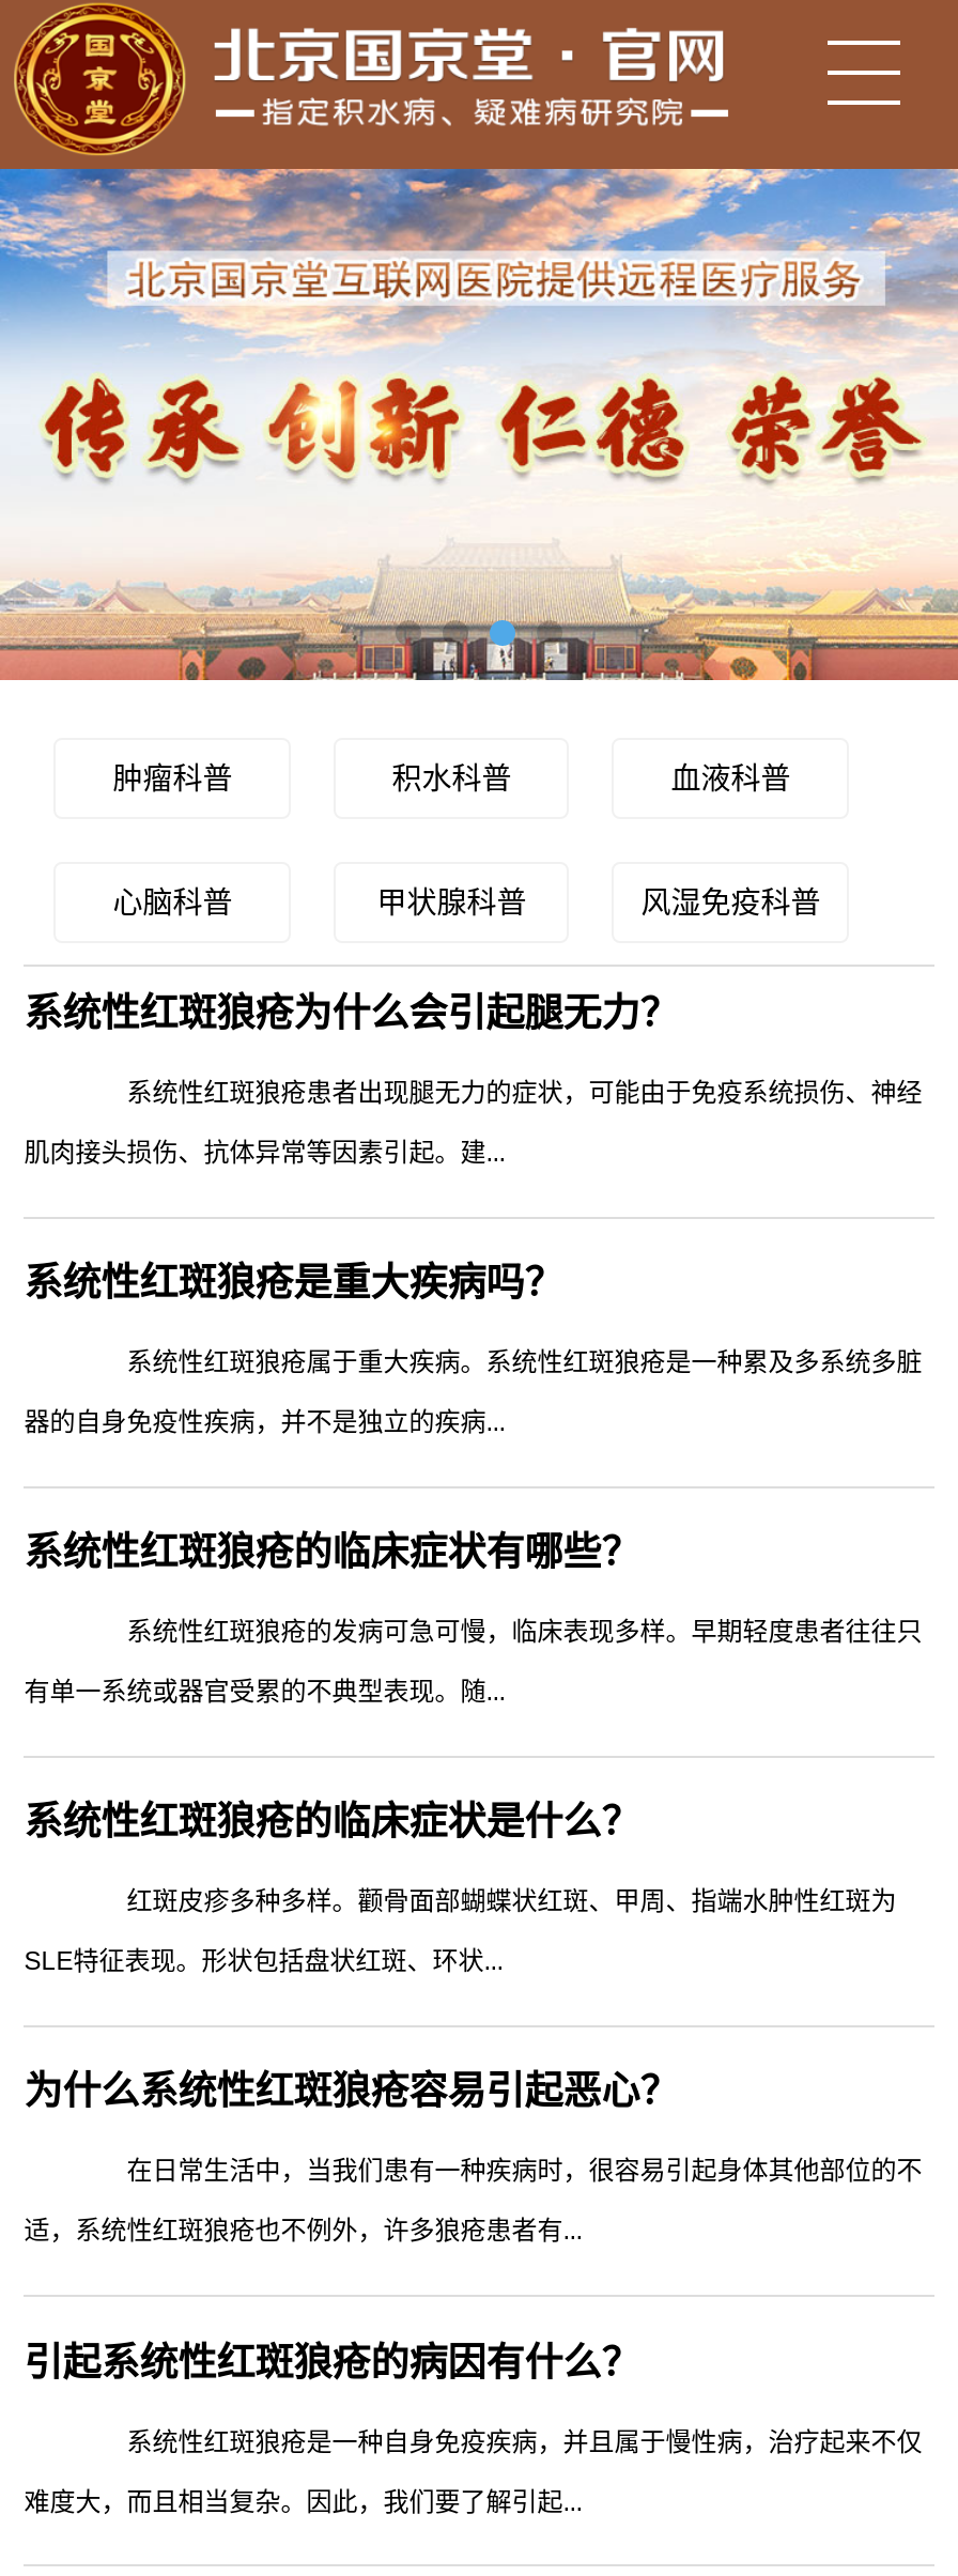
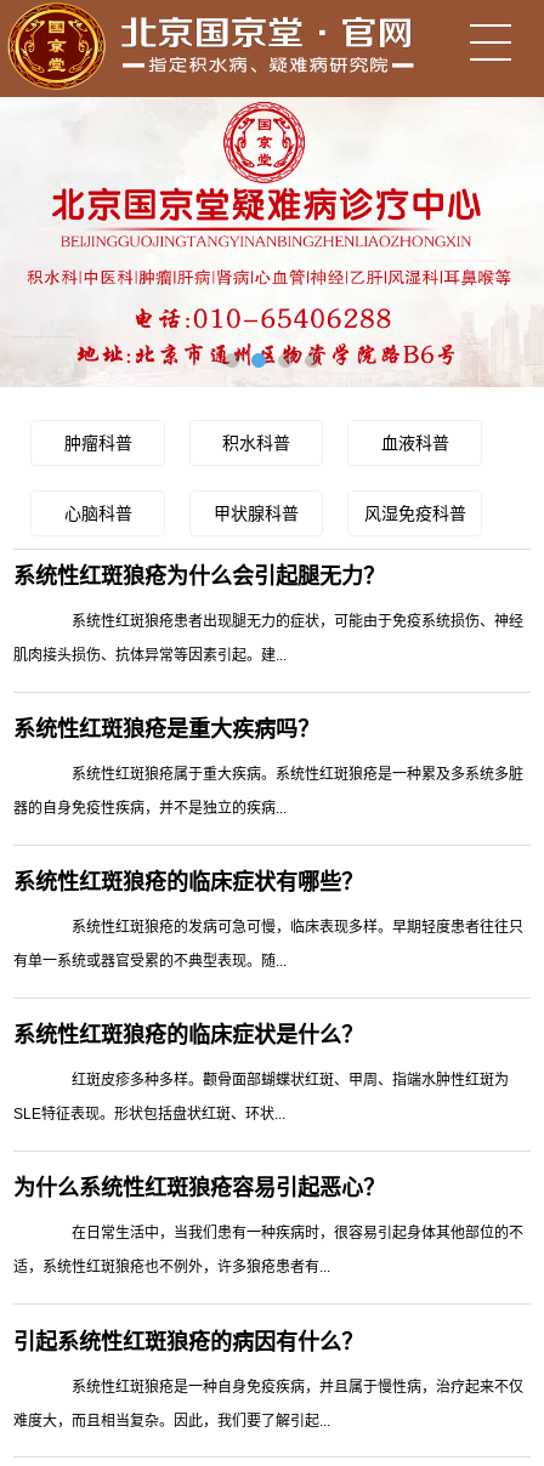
- [image]
+ [image]

- [image]
+ [image]
